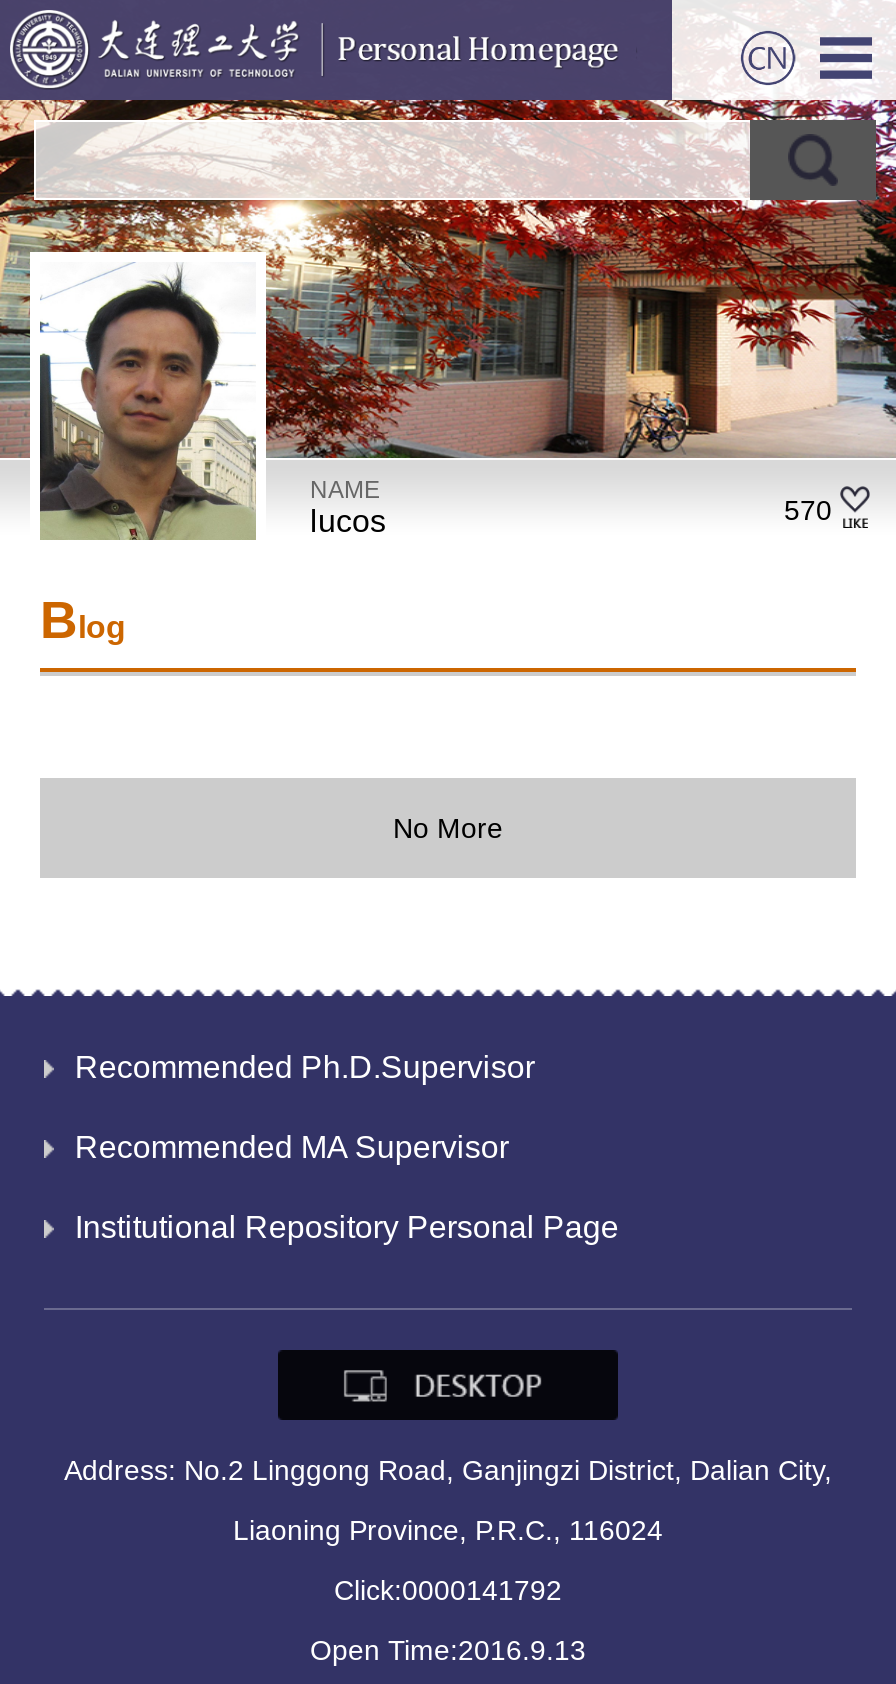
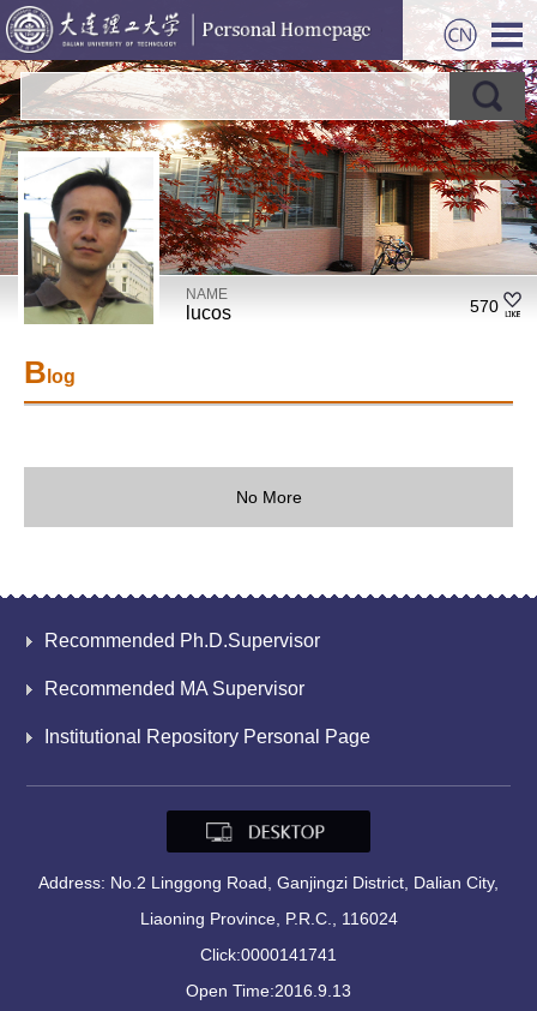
- Click:0000141792
+ Click:0000141741
